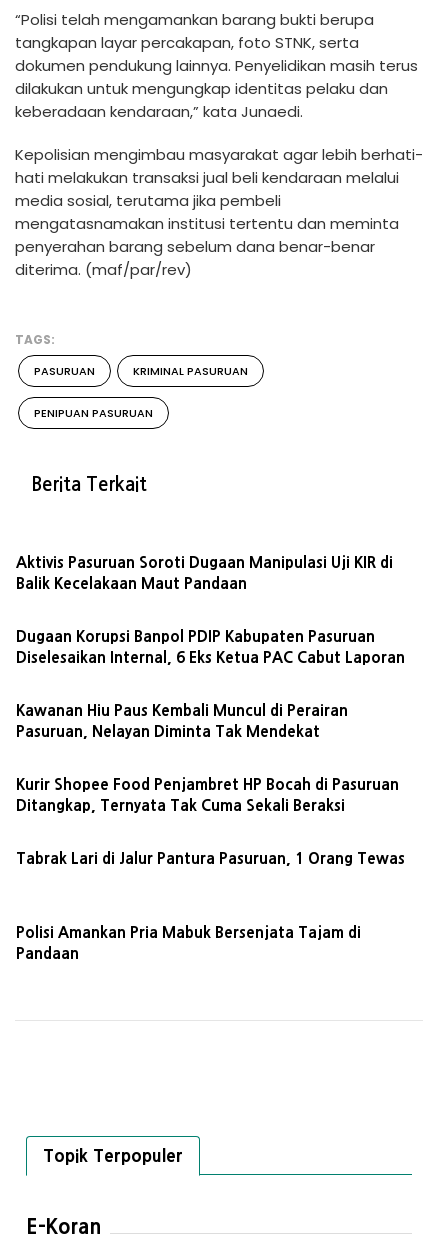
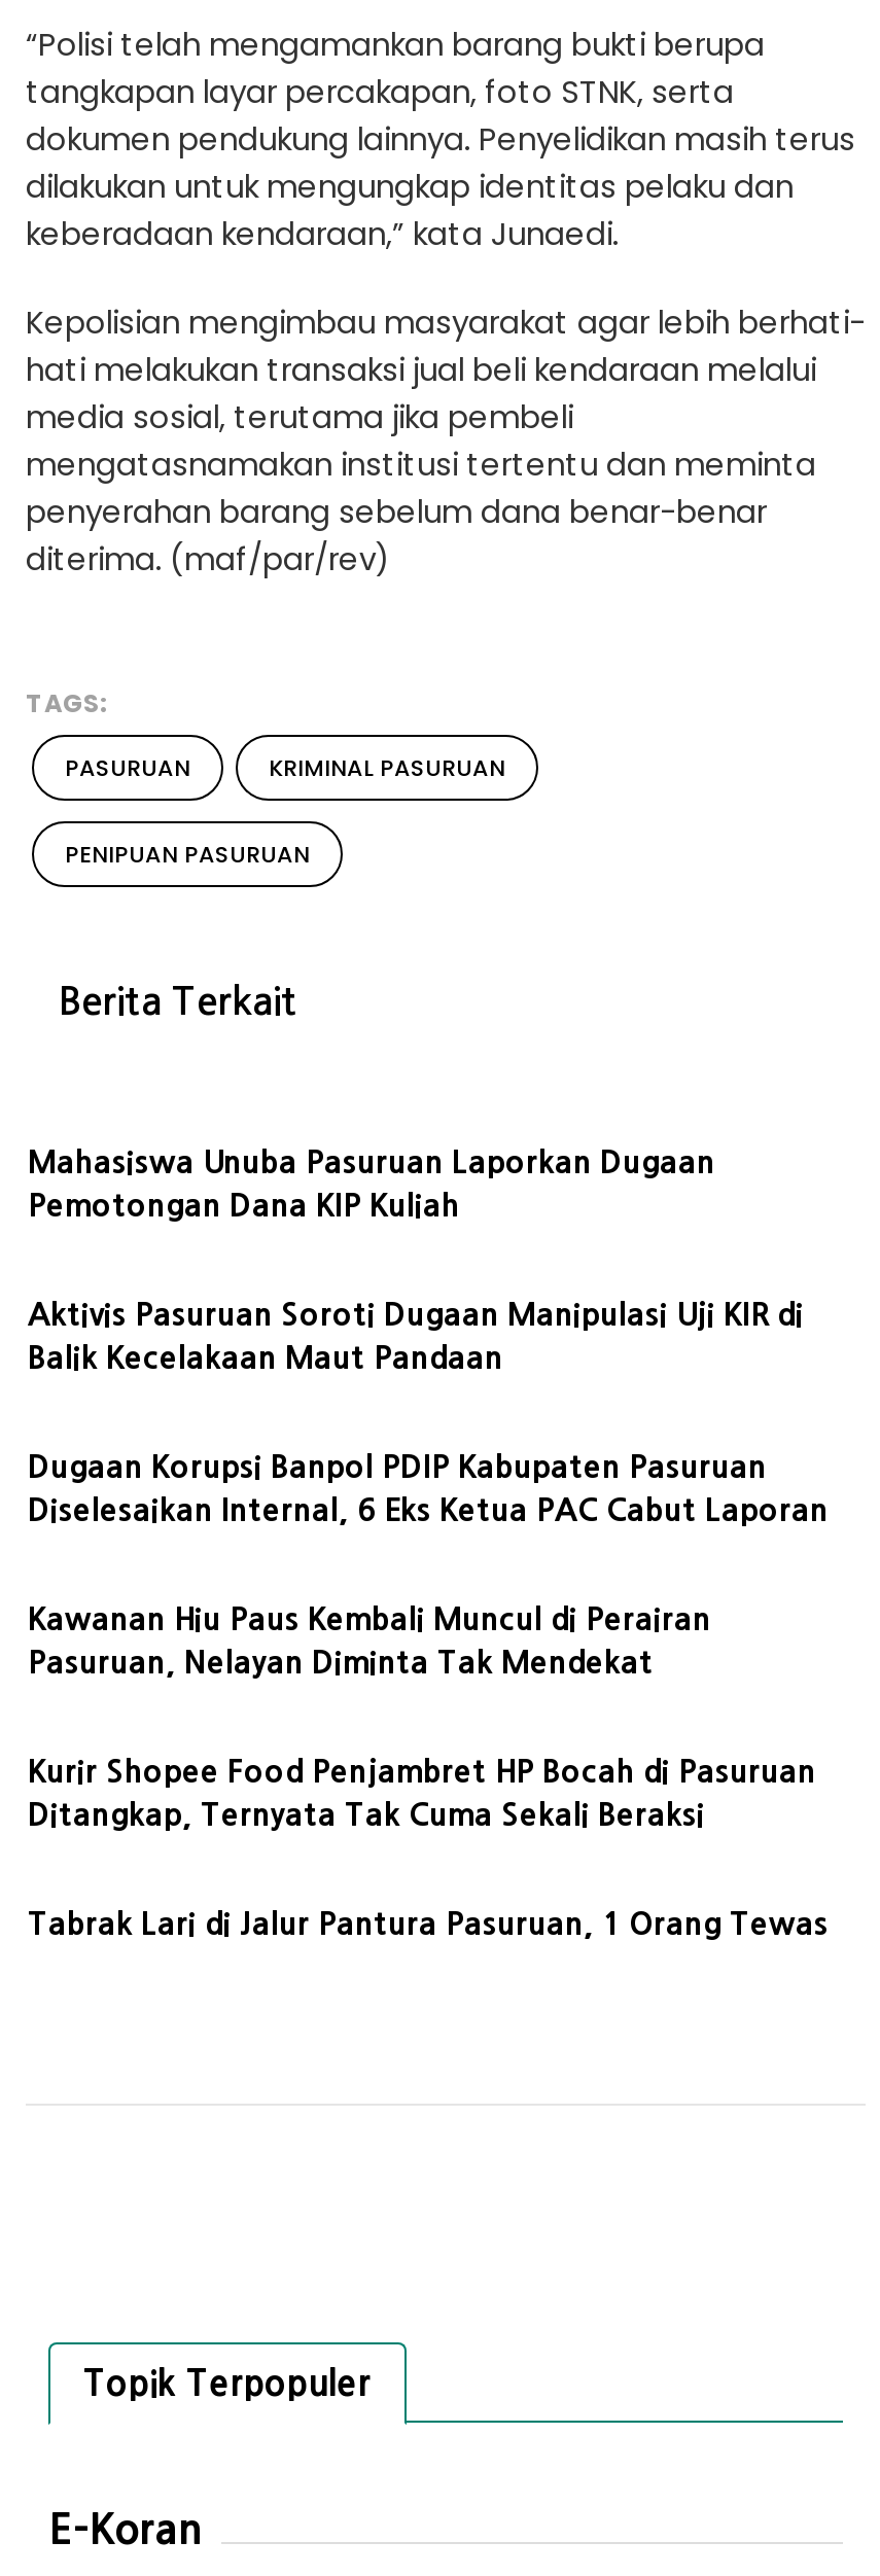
+ Mahasiswa Unuba Pasuruan Laporkan Dugaan
+ Pemotongan Dana KIP Kuliah

moved down: Aktivis Pasuruan Soroti Dugaan Manipulasi Uji KIR di | Balik Kecelakaan Maut Pandaan | Dugaan Korupsi Banpol PDIP Kabupaten Pasuruan | ... | Ditangkap, Ternyata Tak Cuma Sekali Beraksi | Tabrak Lari di Jalur Pantura Pasuruan, 1 Orang Tewas

- Polisi Amankan Pria Mabuk Bersenjata Tajam di
- Pandaan
